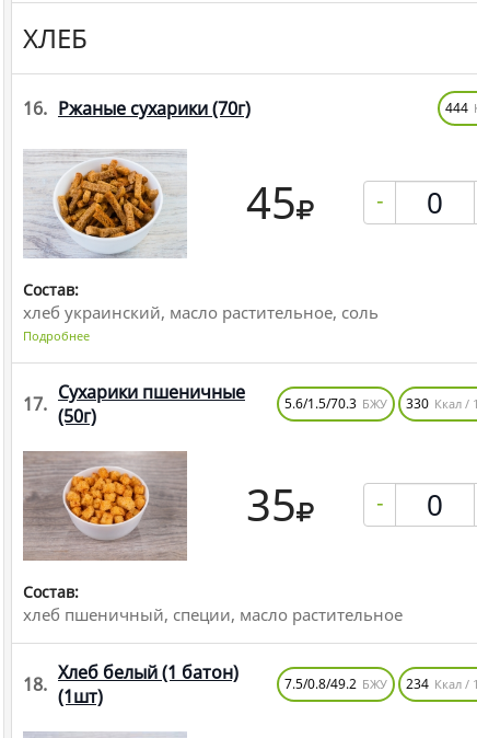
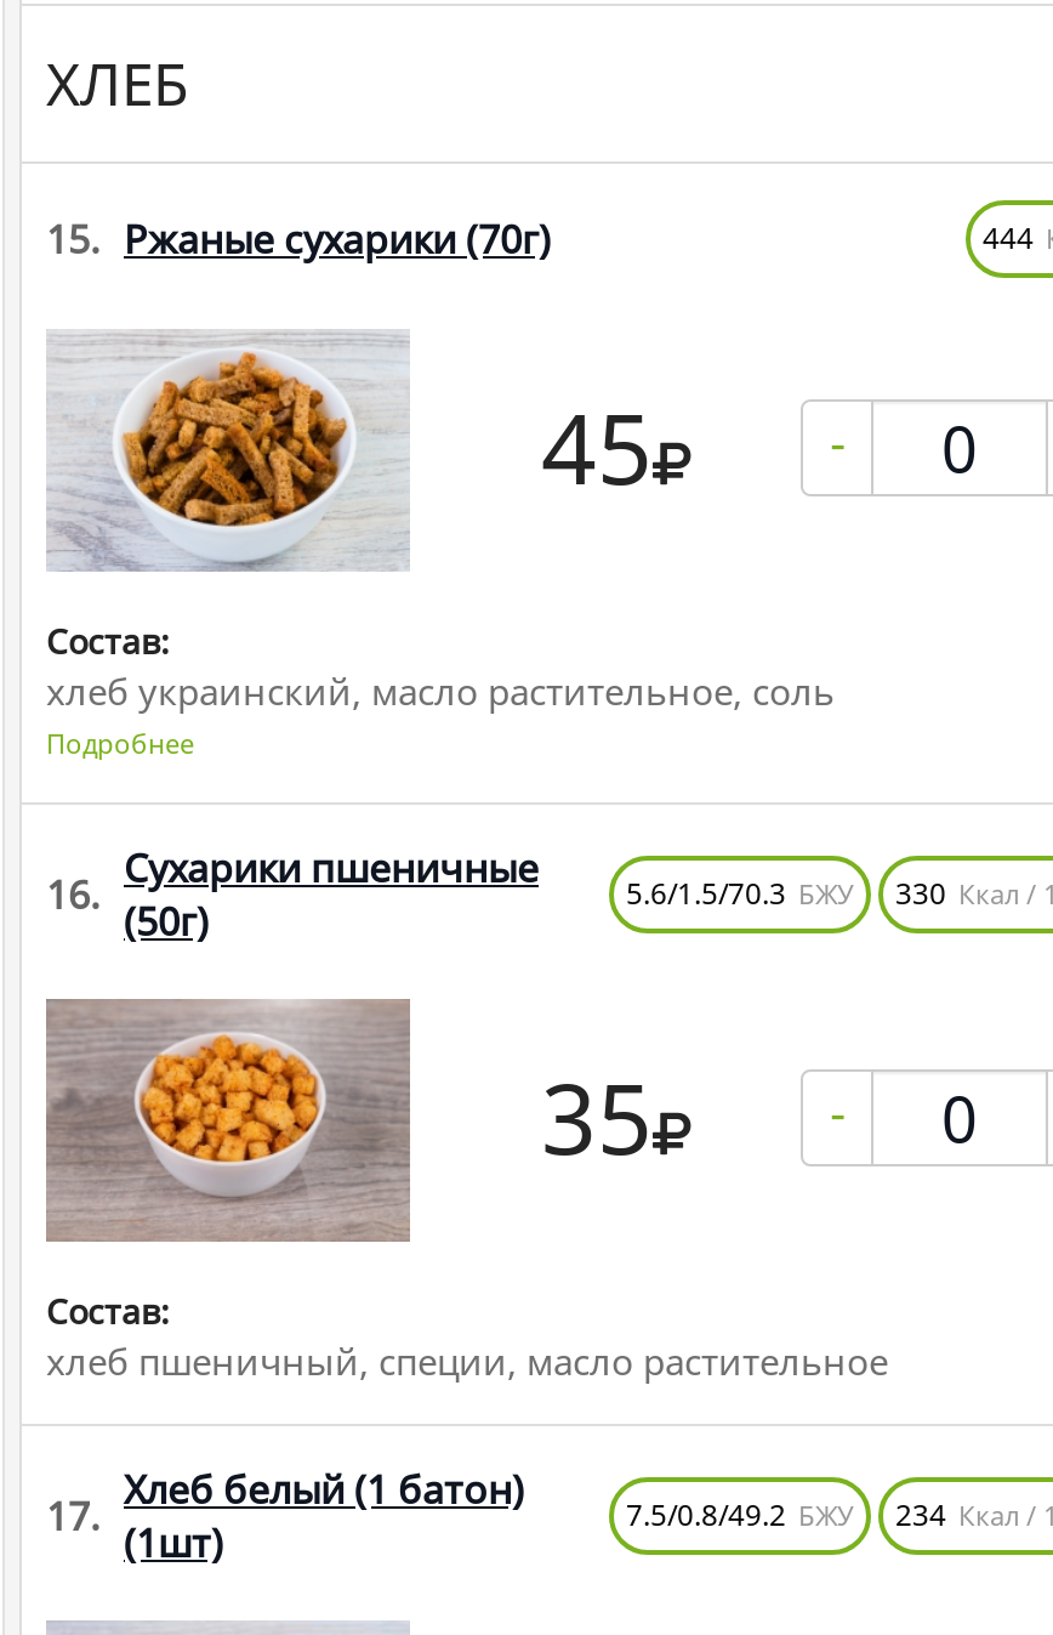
- 16. Ржаные сухарики (70г)
+ 15. Ржаные сухарики (70г)

- 17. Сухарики пшеничные
+ 16. Сухарики пшеничные

- 18. Хлеб белый (1 батон)
+ 17. Хлеб белый (1 батон)
